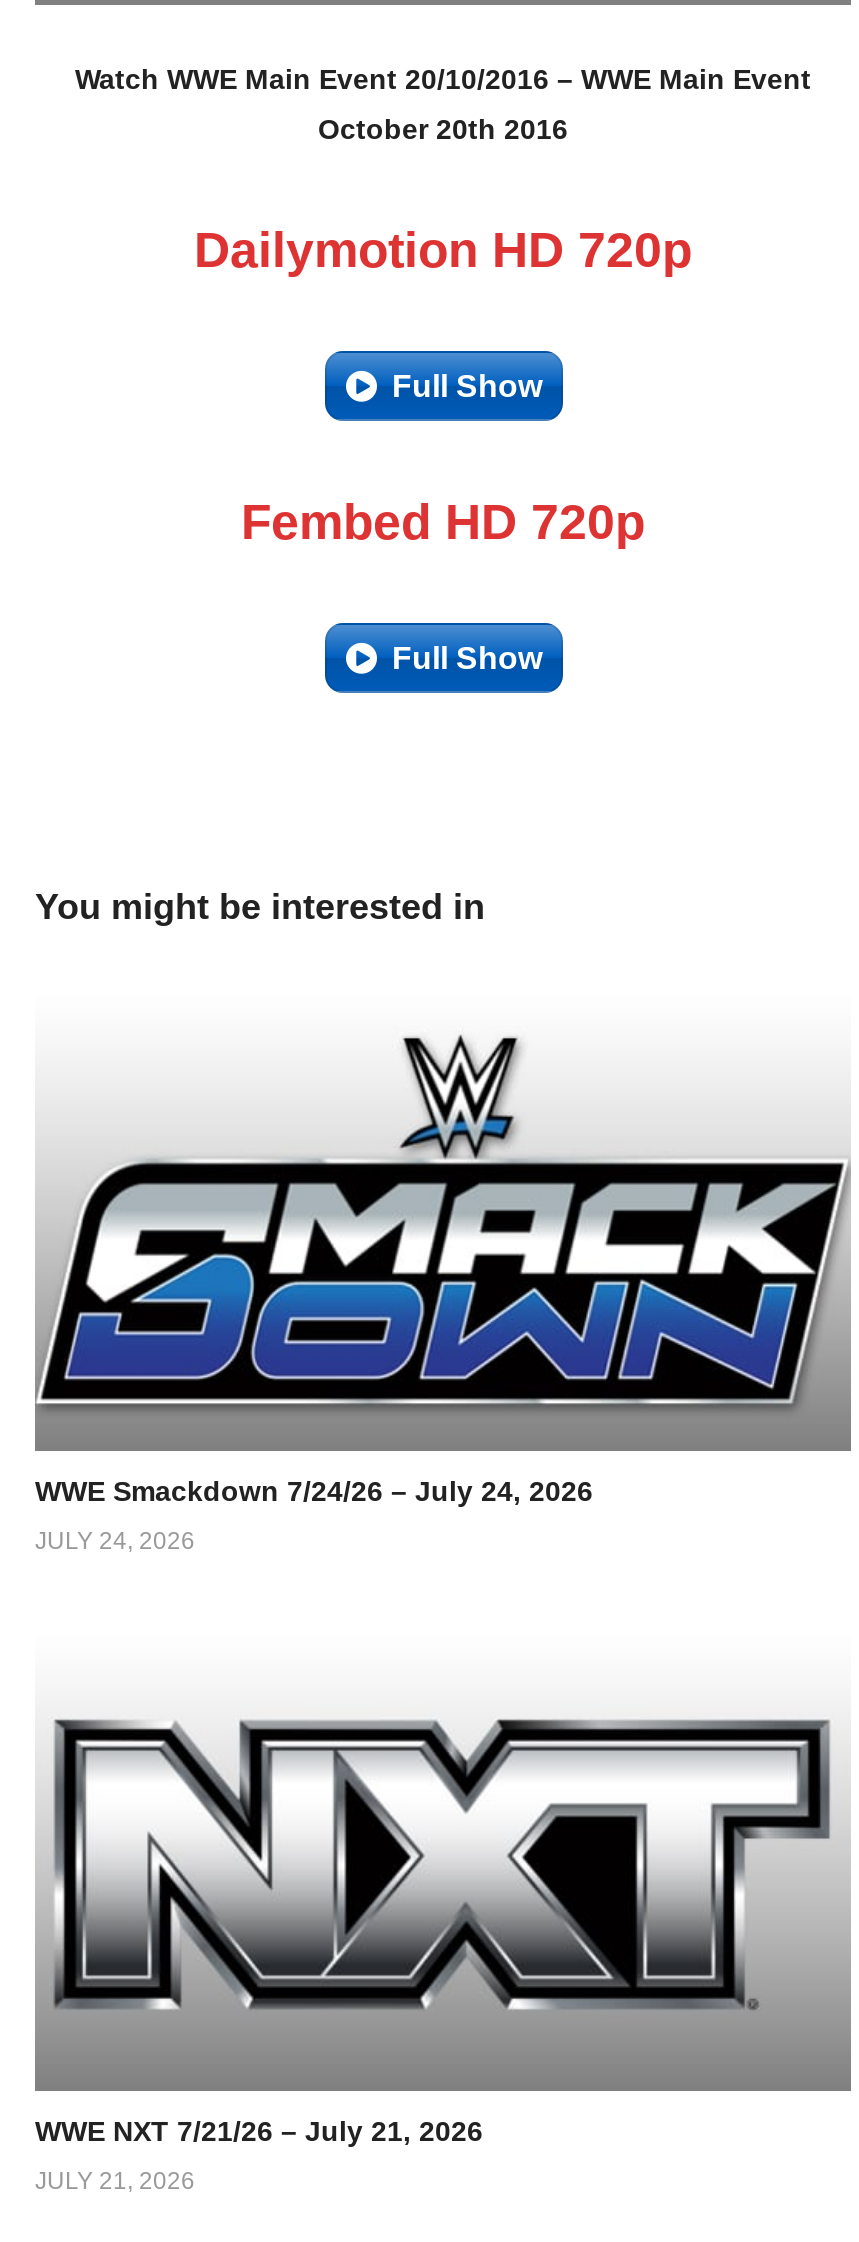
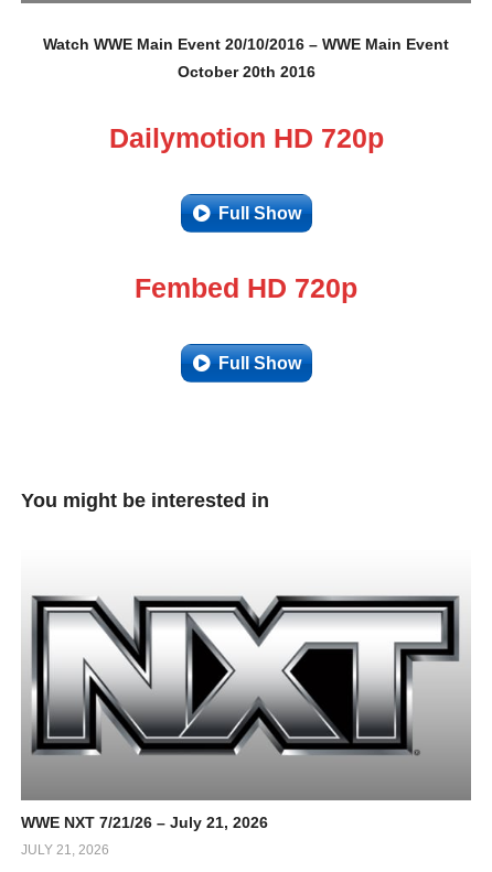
- [image]
- WWE Smackdown 7/24/26 – July 24, 2026
- JULY 24, 2026
